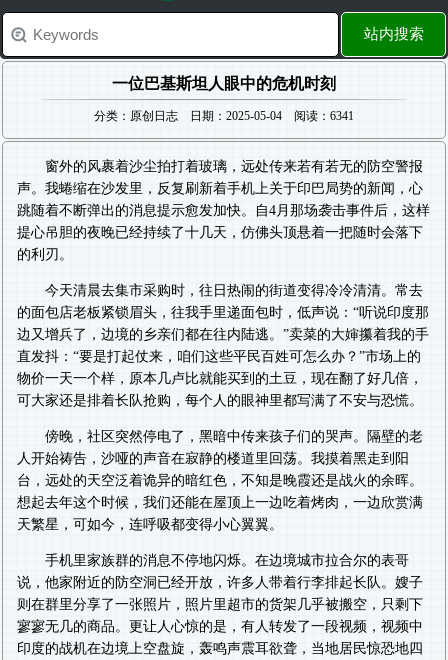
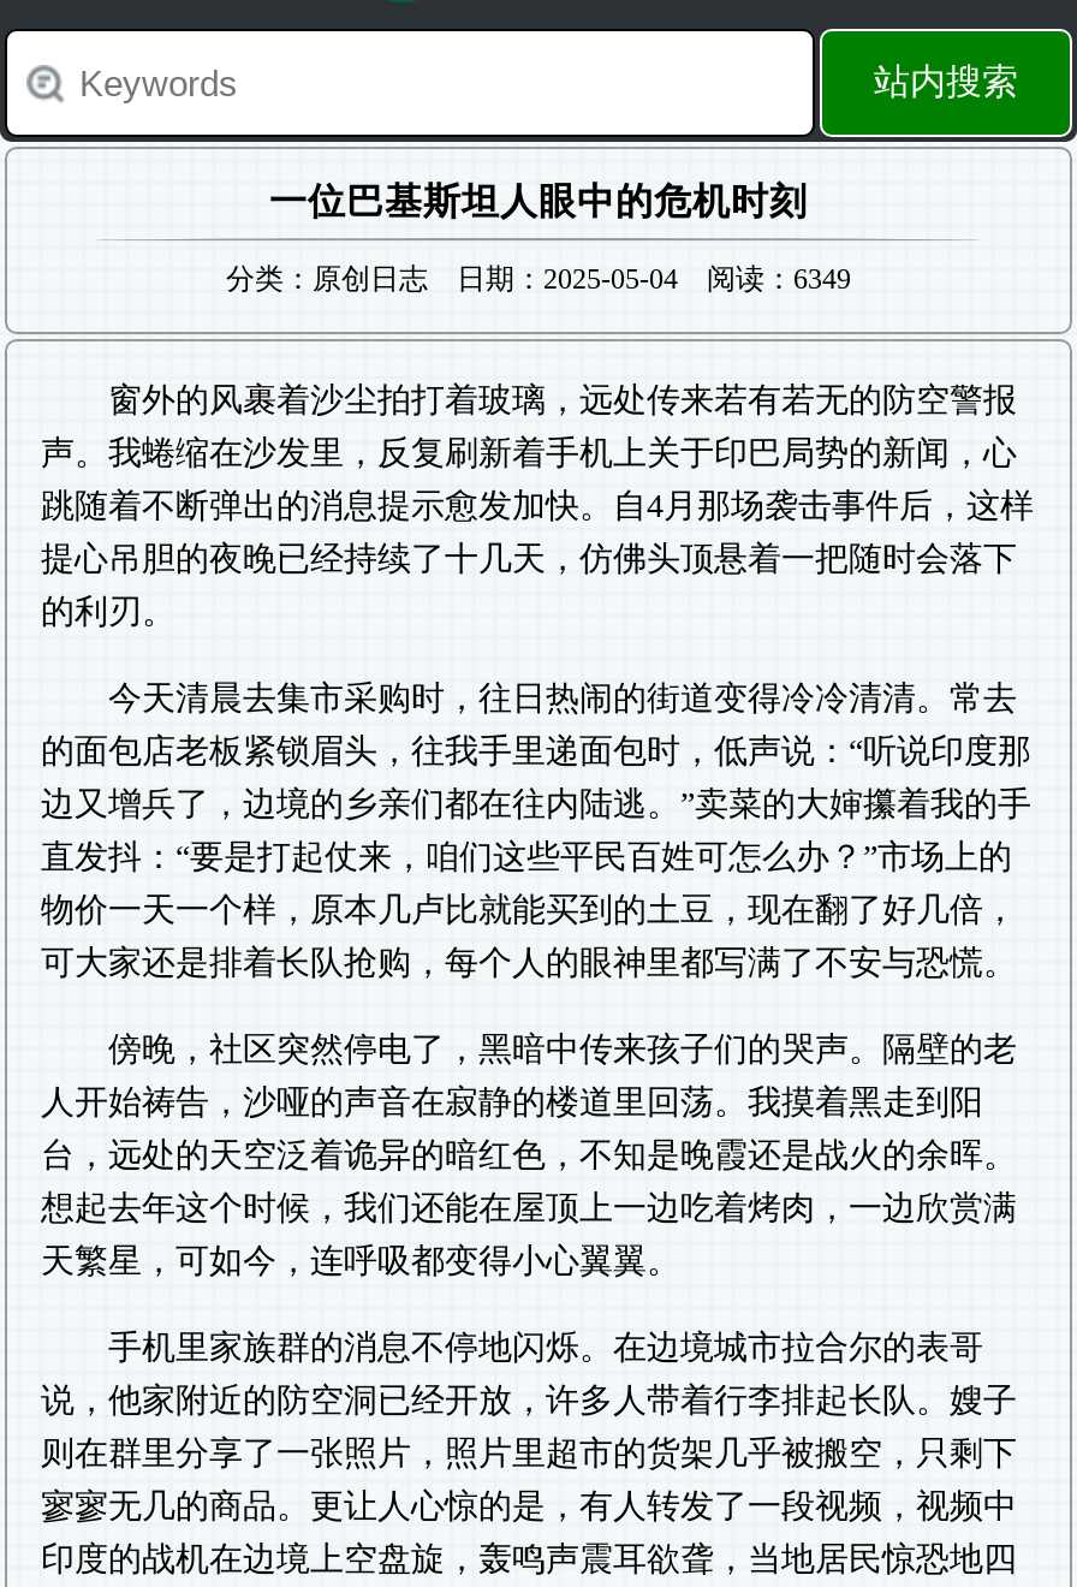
- 分类：原创日志 日期：2025-05-04 阅读：6341
+ 分类：原创日志 日期：2025-05-04 阅读：6349
